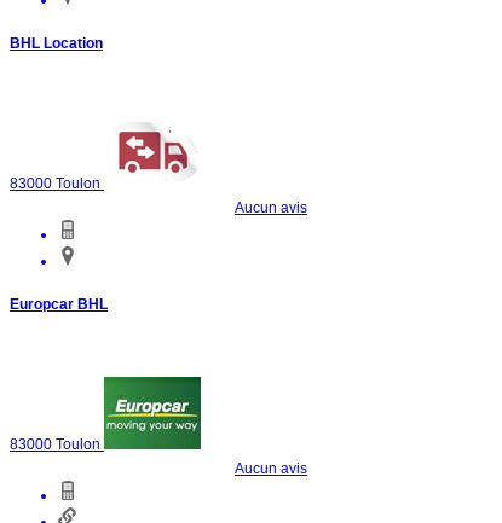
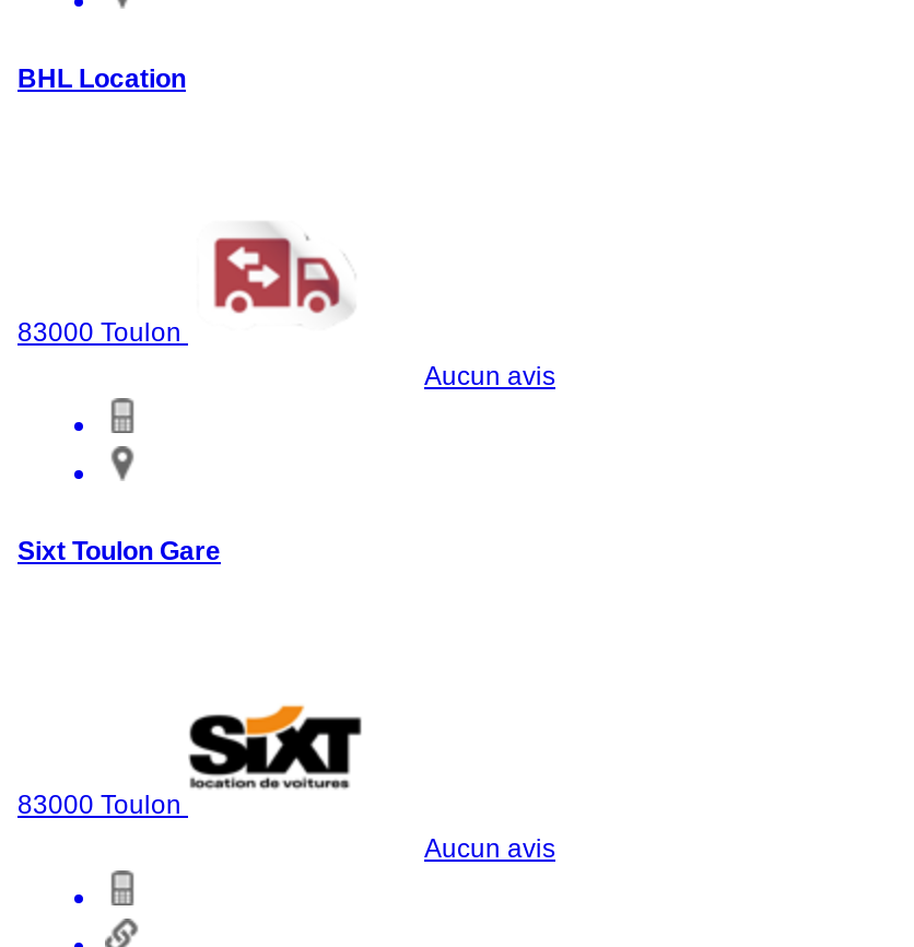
- Europcar BHL
+ Sixt Toulon Gare

- [image]
+ [image]
